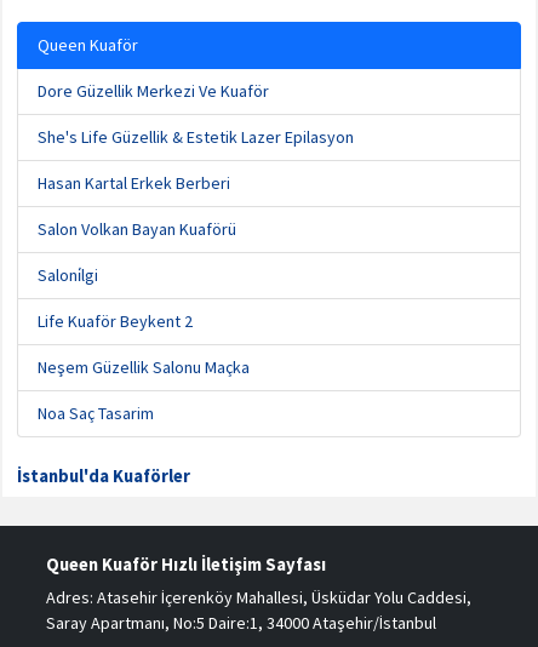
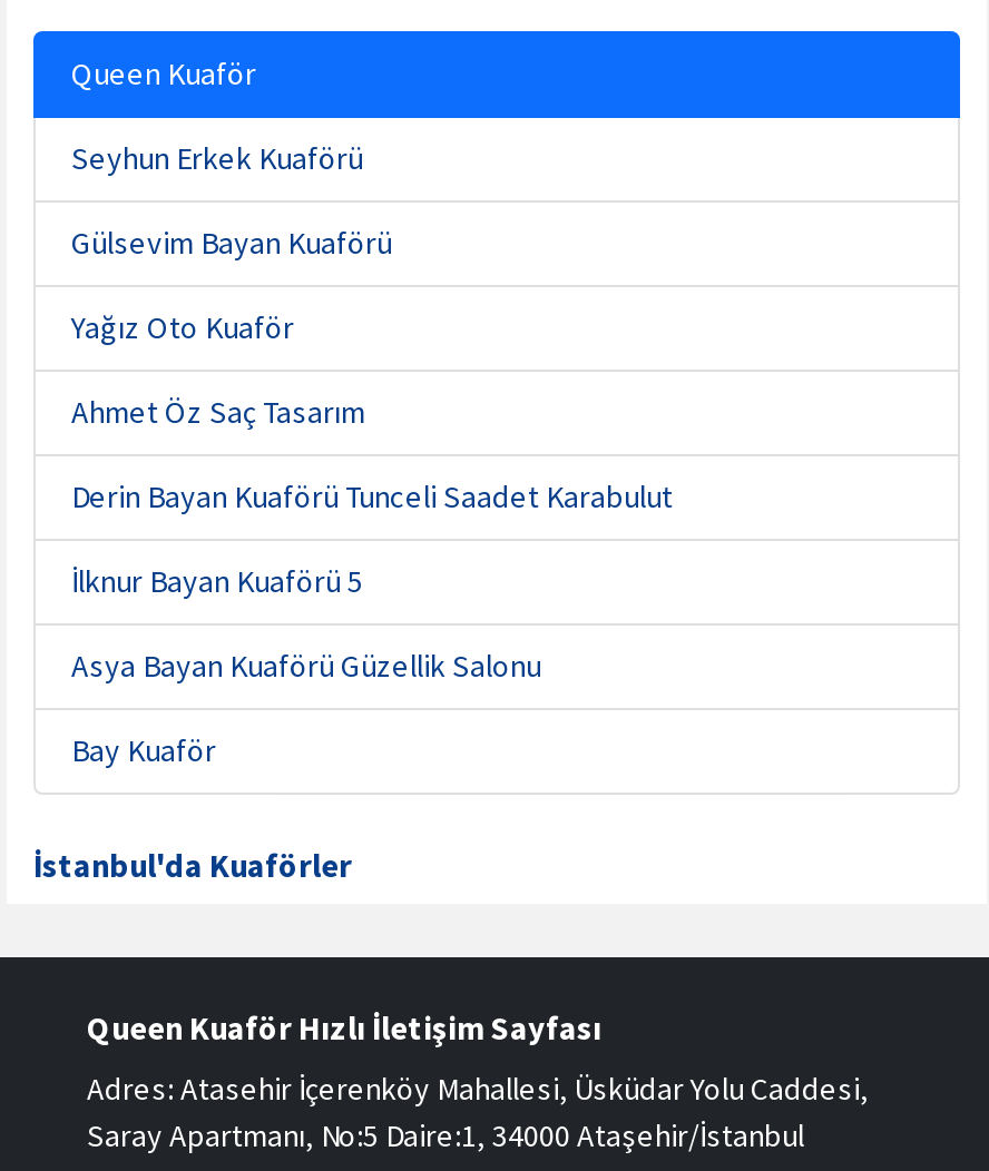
- Dore Güzellik Merkezi Ve Kuaför
+ Seyhun Erkek Kuaförü

- She's Life Güzellik & Estetik Lazer Epilasyon
+ Gülsevim Bayan Kuaförü

- Hasan Kartal Erkek Berberi
+ Yağız Oto Kuaför

- Salon Volkan Bayan Kuaförü
+ Ahmet Öz Saç Tasarım

- Saloni̇lgi
+ Derin Bayan Kuaförü Tunceli Saadet Karabulut

- Life Kuaför Beykent 2
+ İlknur Bayan Kuaförü 5

- Neşem Güzellik Salonu Maçka
+ Asya Bayan Kuaförü Güzellik Salonu

- Noa Saç Tasarim
+ Bay Kuaför
